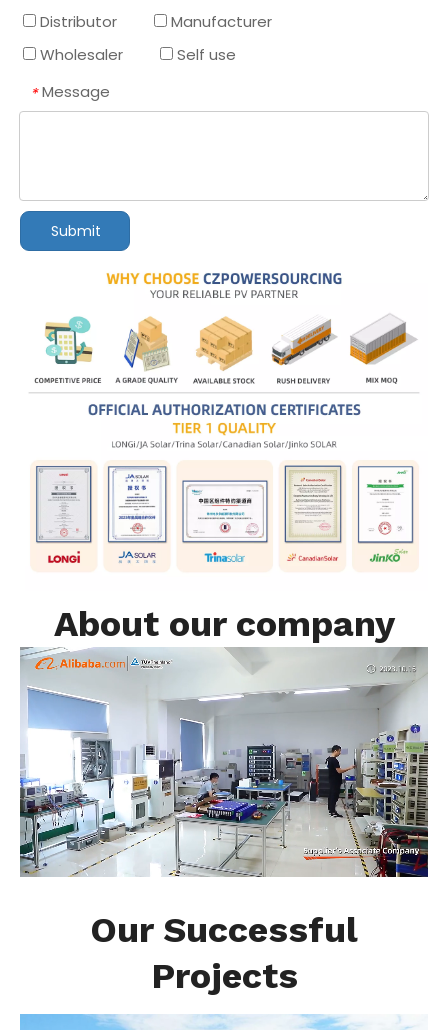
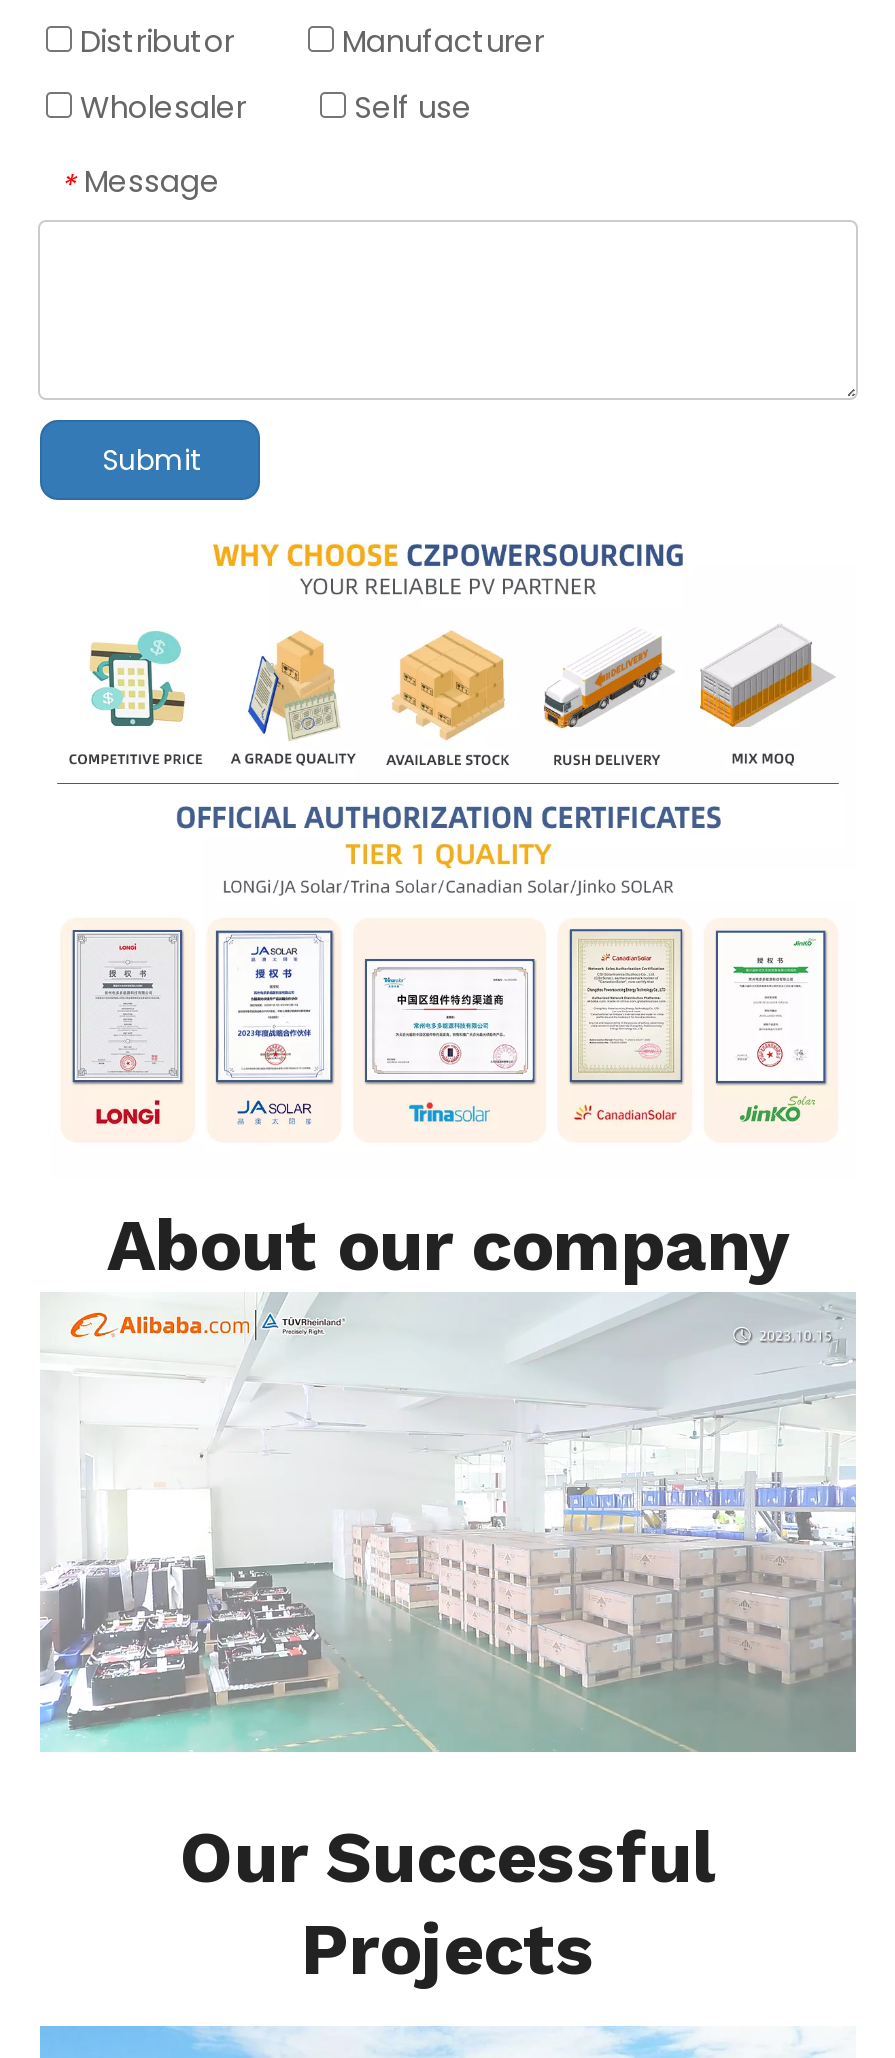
- [image]
+ [image]
